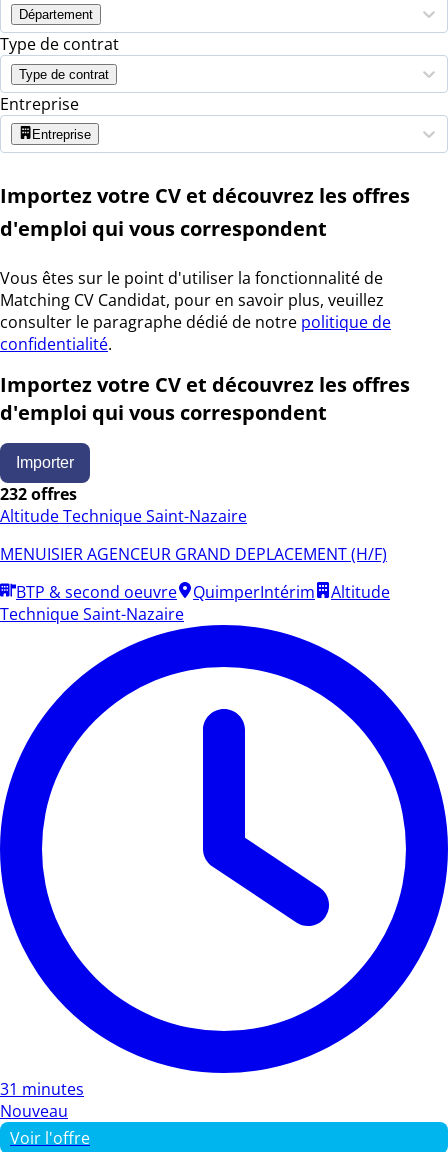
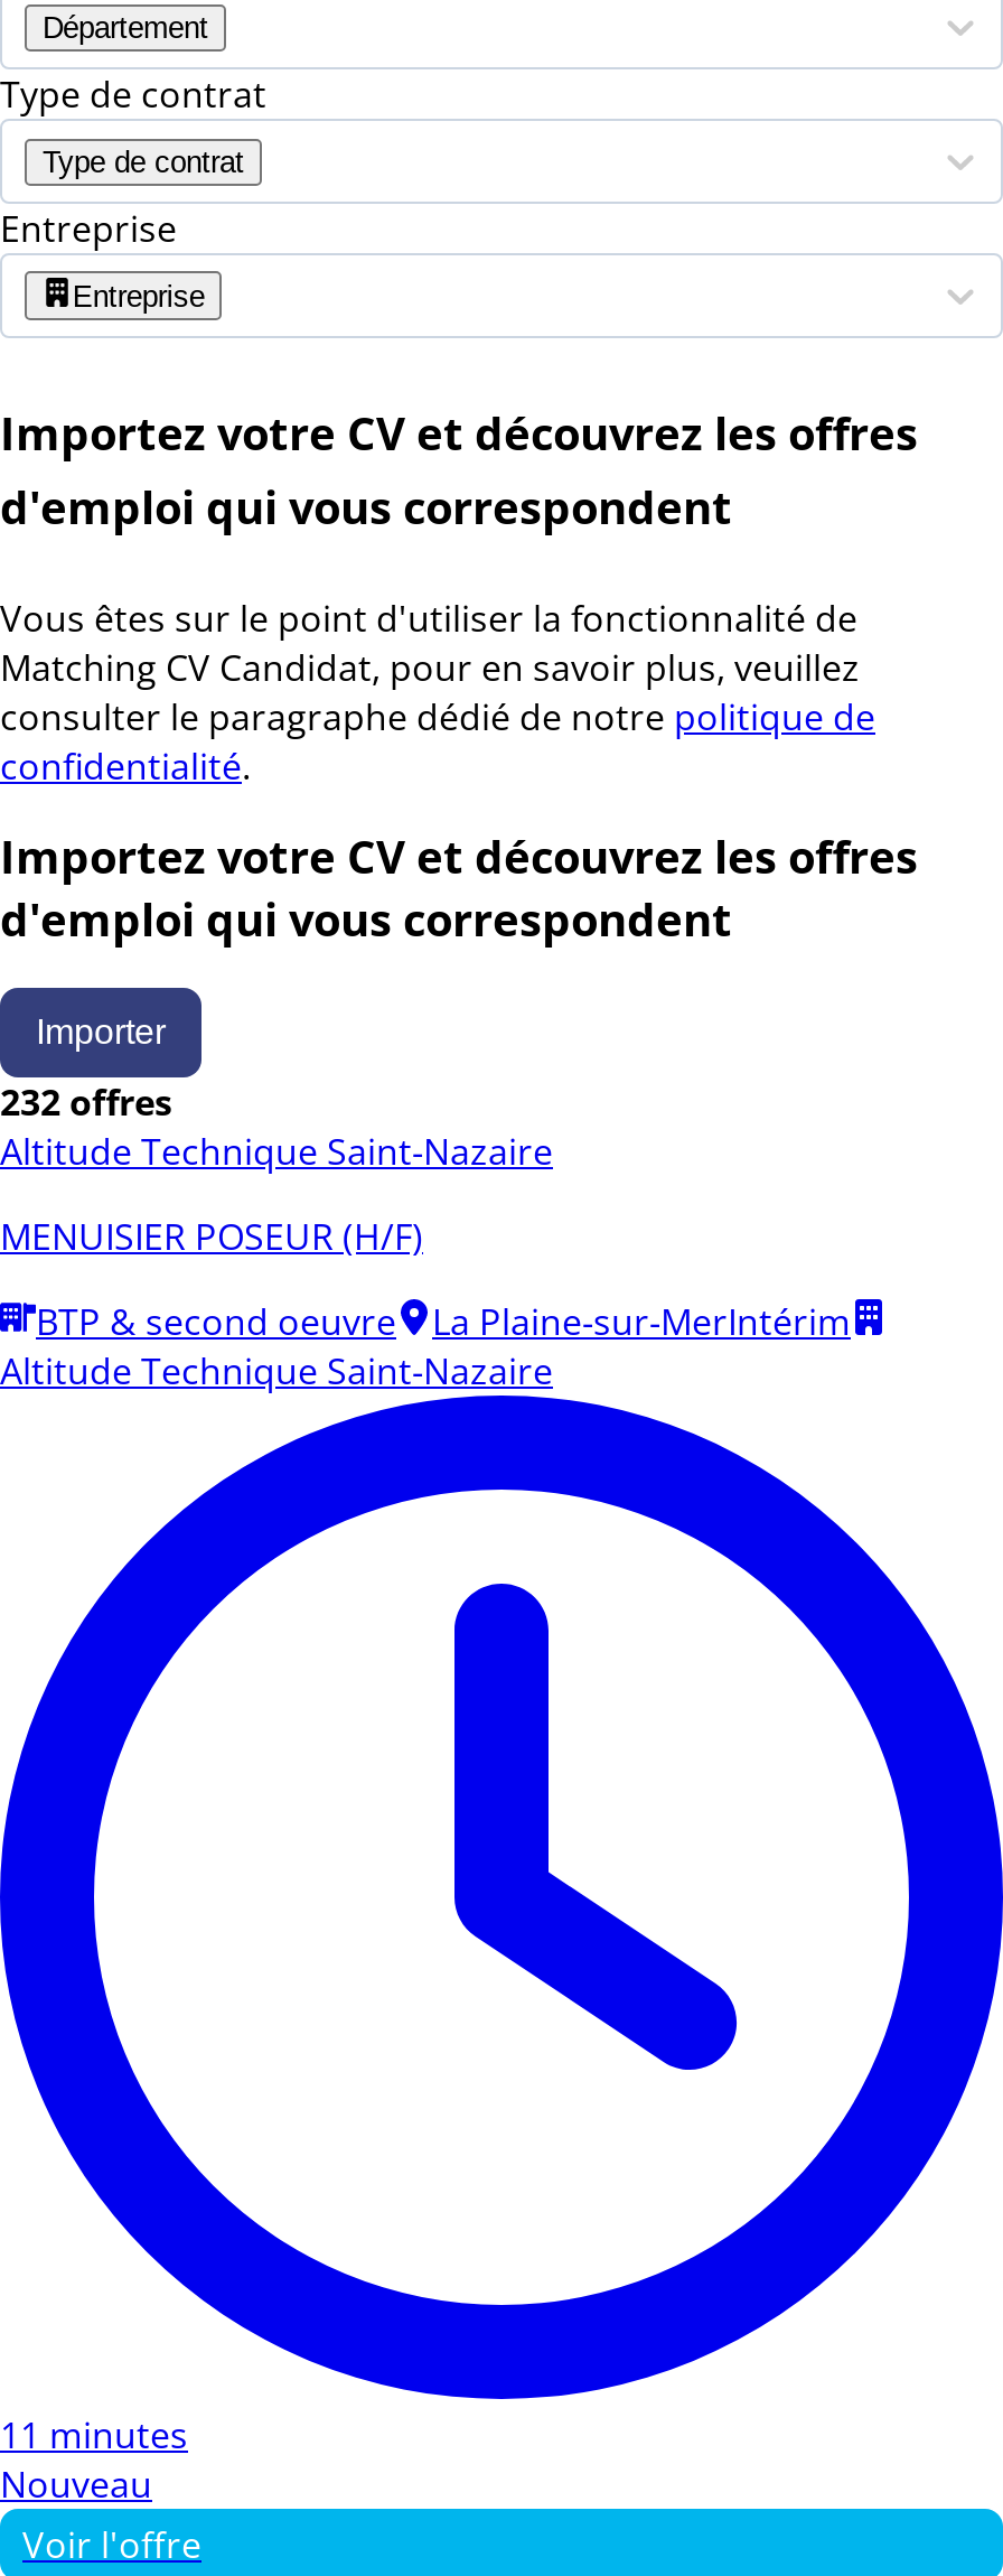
- MENUISIER AGENCEUR GRAND DEPLACEMENT (H/F)
+ MENUISIER POSEUR (H/F)

- QuimperIntérim
- Altitude
- Technique Saint-Nazaire
+ La Plaine-sur-MerIntérim
+ Altitude Technique Saint-Nazaire

- 31 minutes
+ 11 minutes
